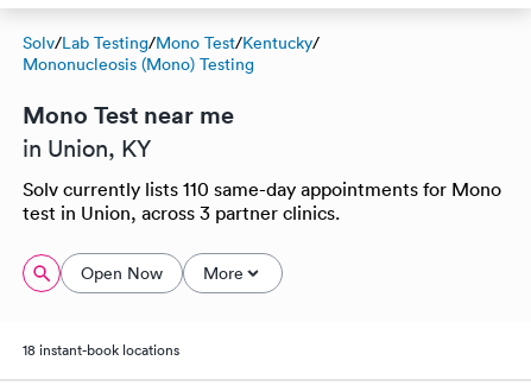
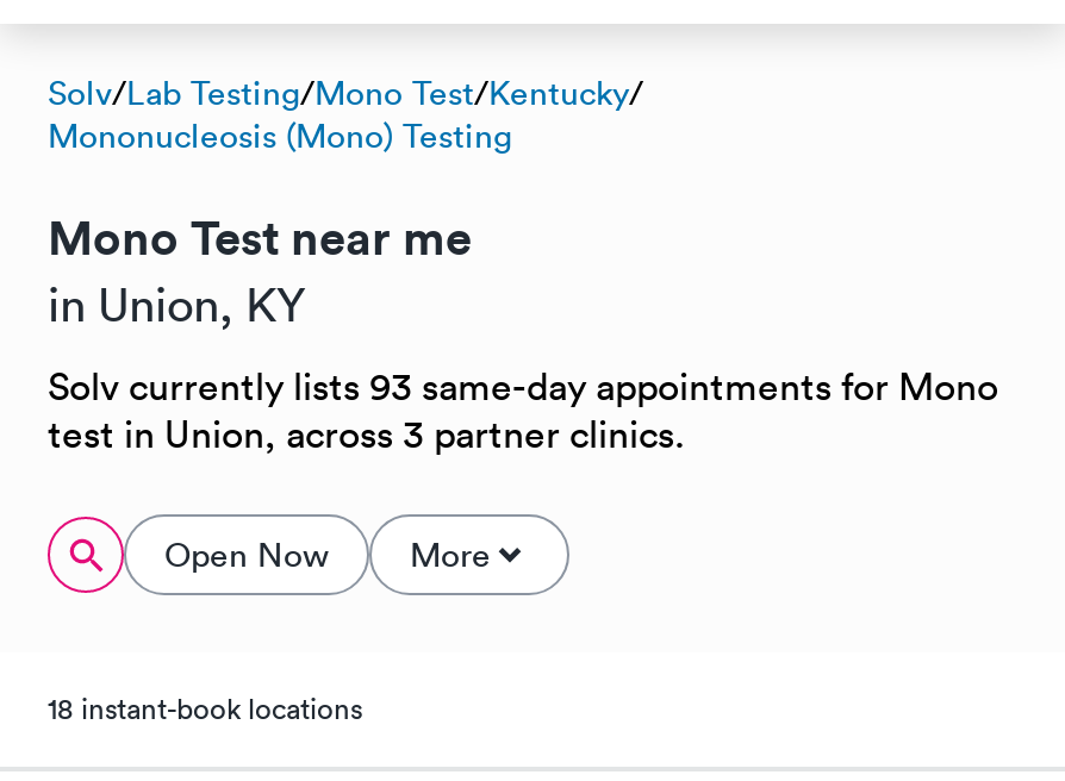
- Solv currently lists 110 same-day appointments for Mono
+ Solv currently lists 93 same-day appointments for Mono
